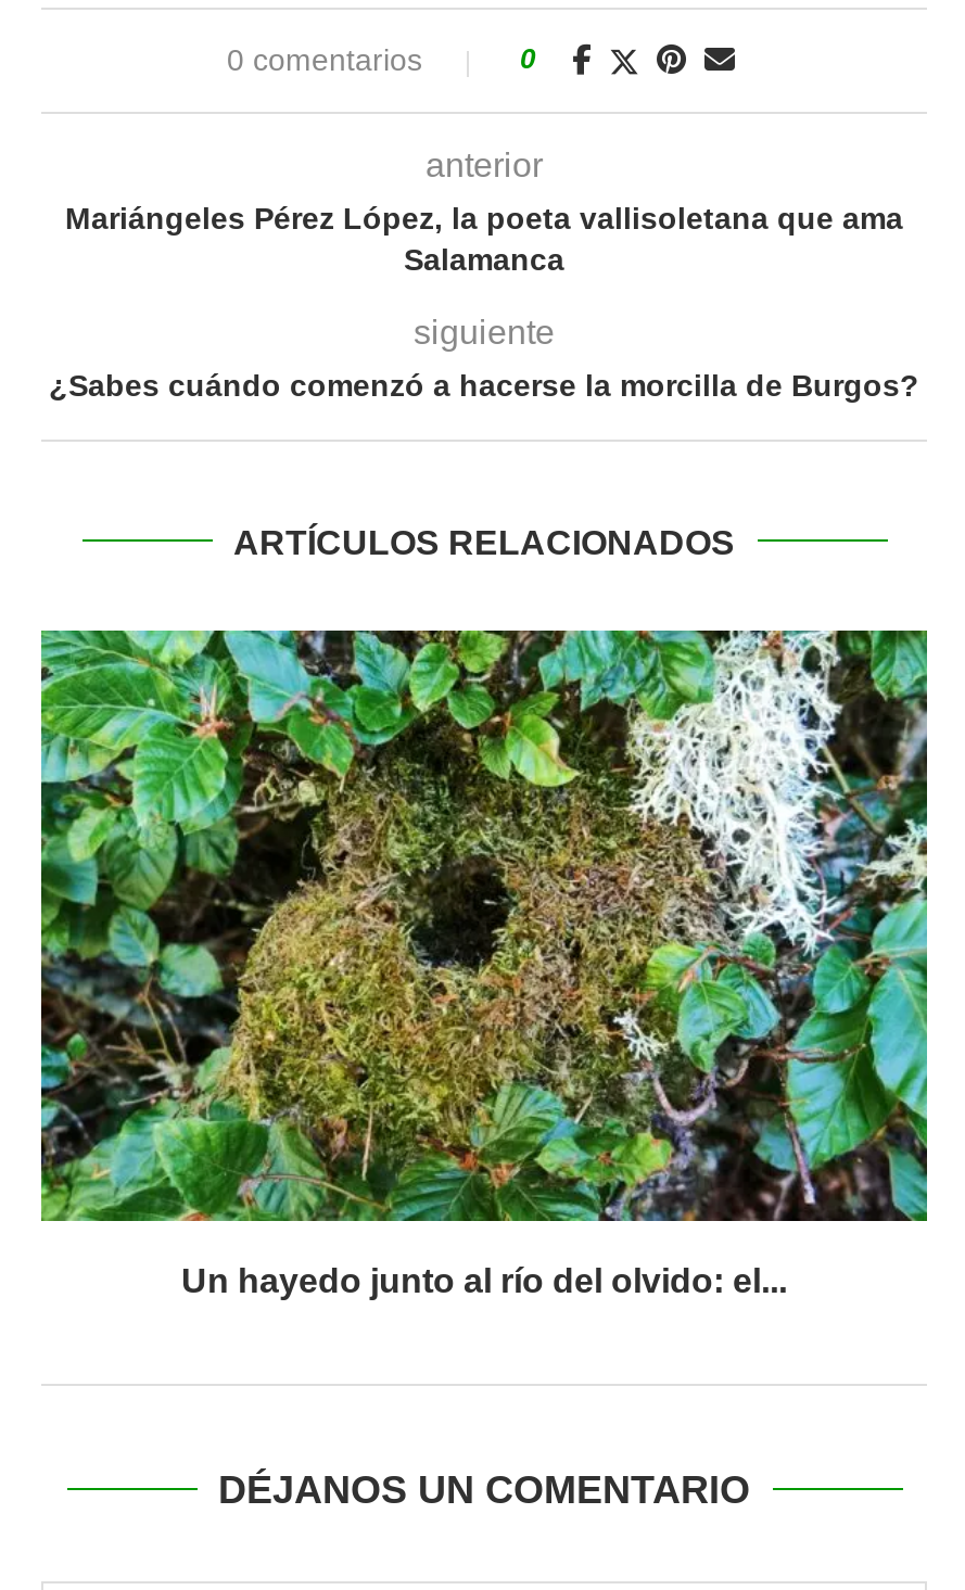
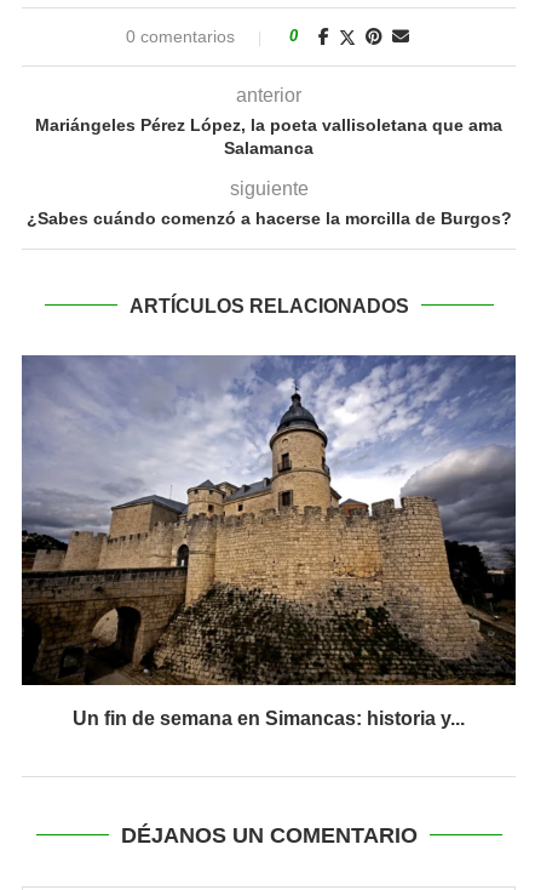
- [image]
- Un hayedo junto al río del olvido: el...
+ [image]
+ Un fin de semana en Simancas: historia y...
